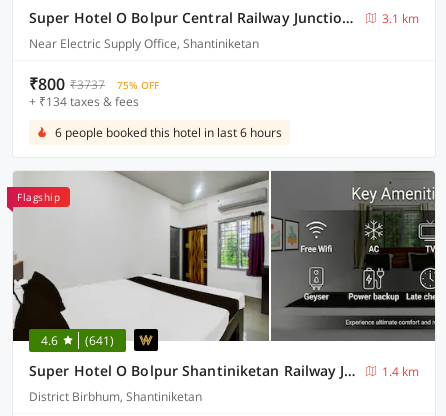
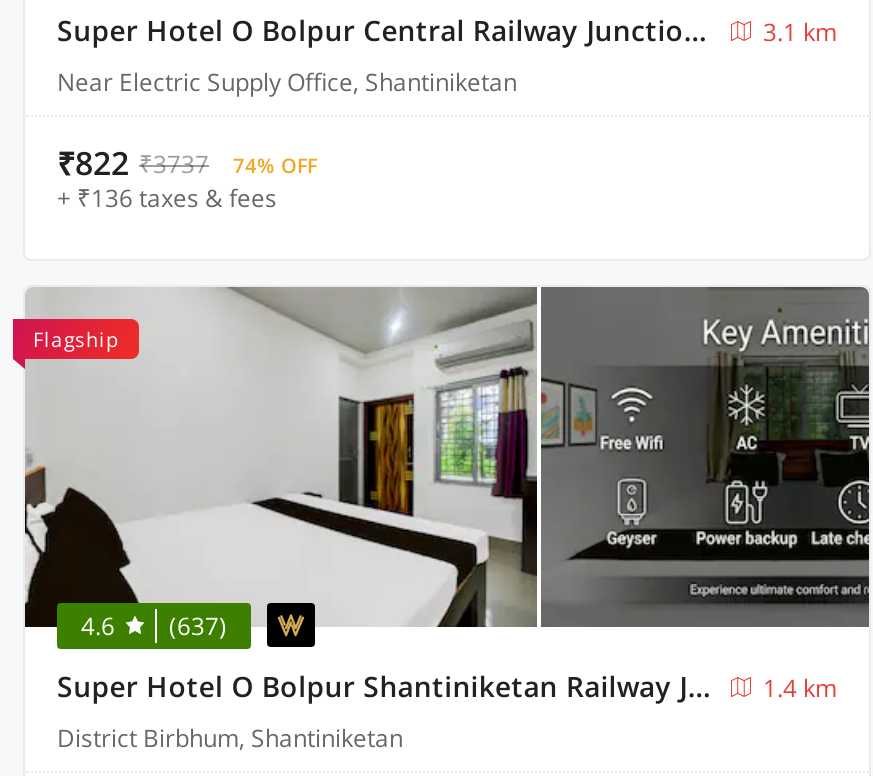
- ₹800 ₹3737
- 75% OFF
- + ₹134 taxes & fees
- 6 people booked this hotel in last 6 hours
+ ₹822 ₹3737
+ 74% OFF
+ + ₹136 taxes & fees

- 4.6 (641)
+ 4.6 (637)
